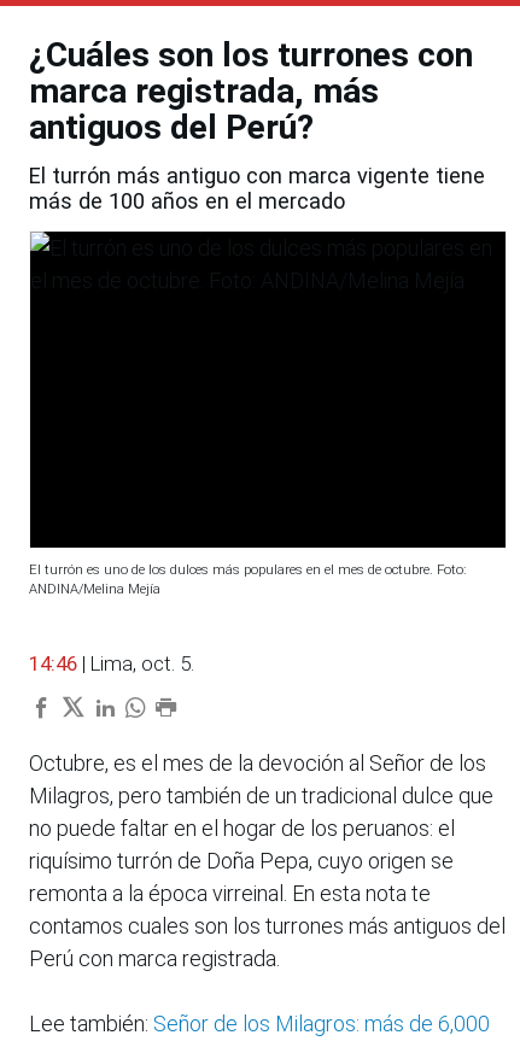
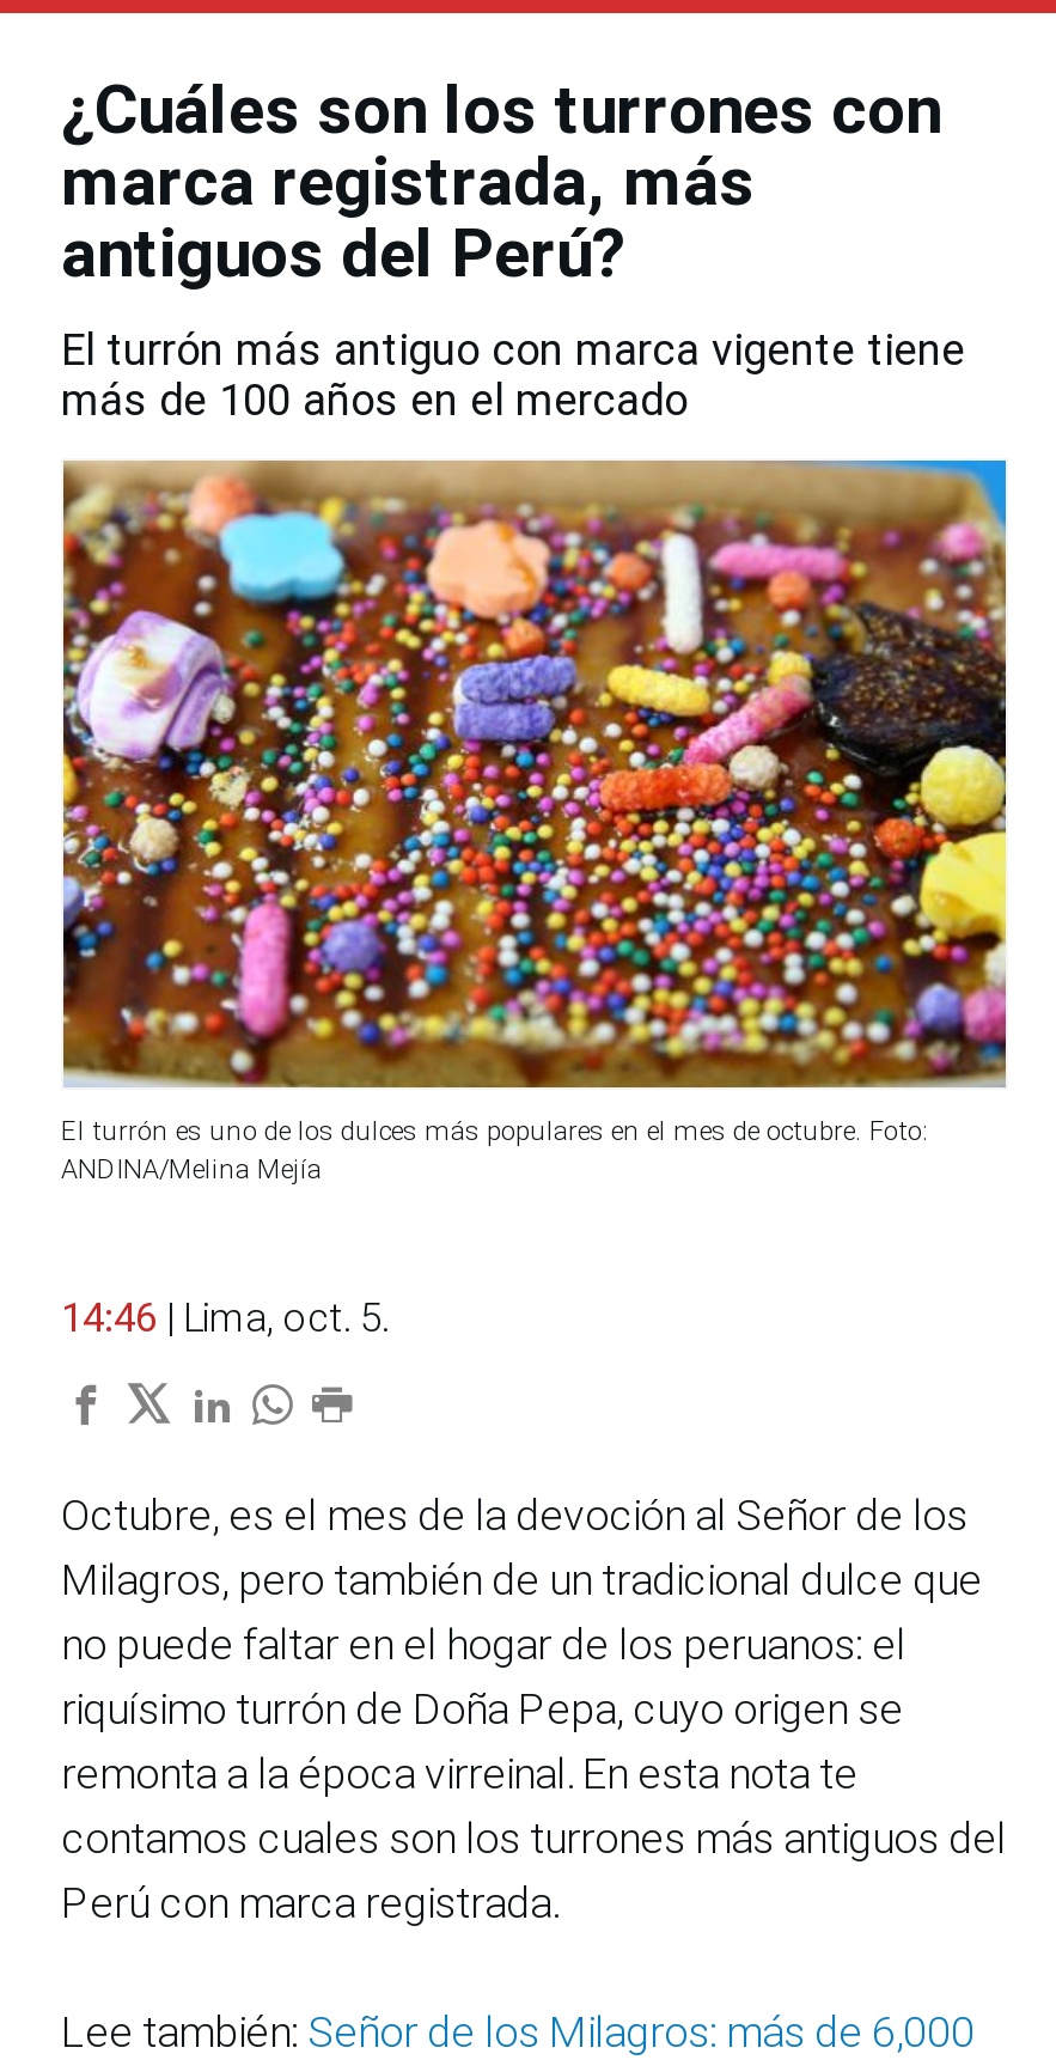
+ [image]
